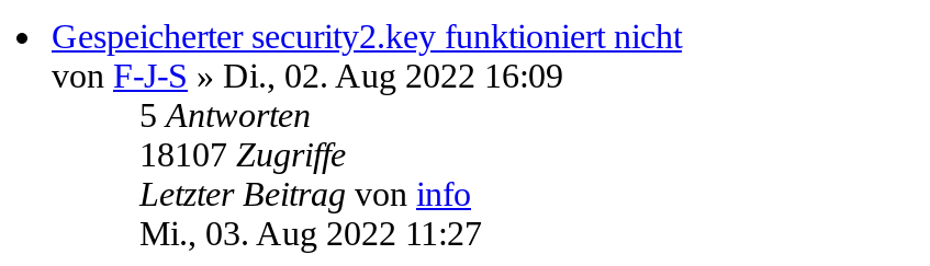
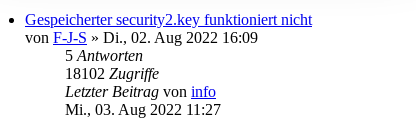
- 18107 Zugriffe
+ 18102 Zugriffe
